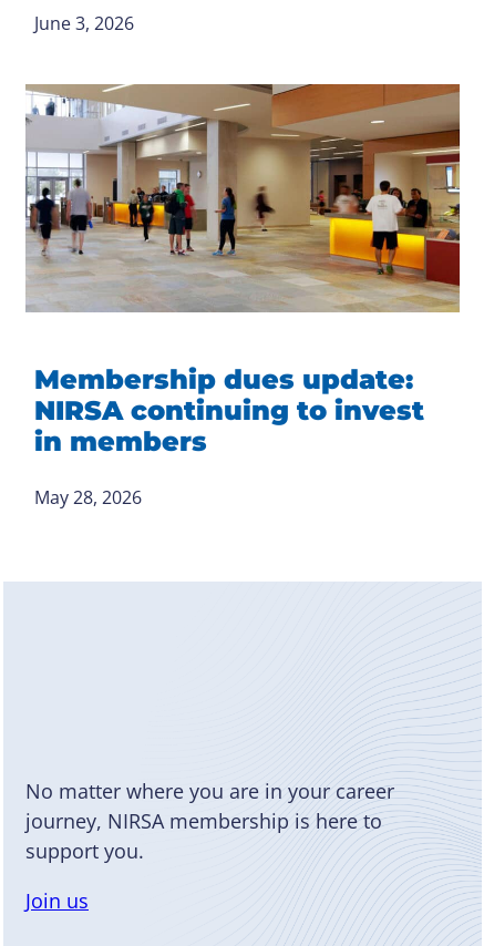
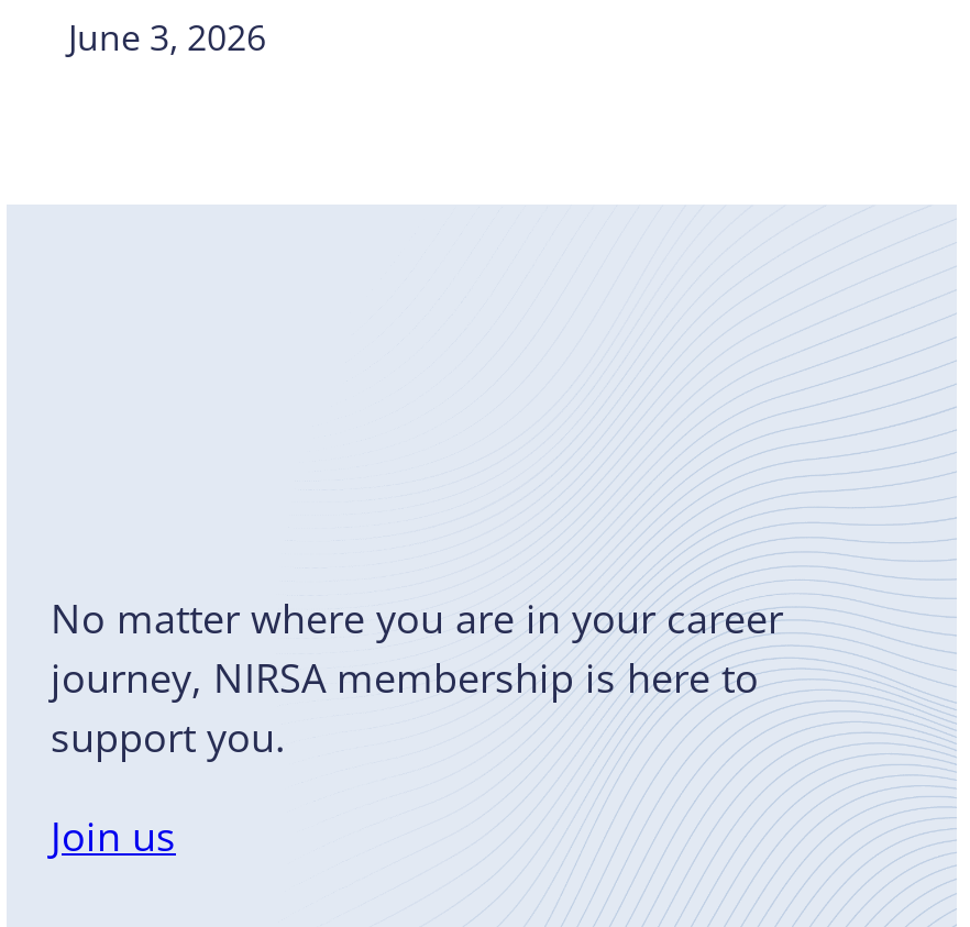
- [image]

- Membership dues update:
- NIRSA continuing to invest
- in members
- May 28, 2026
